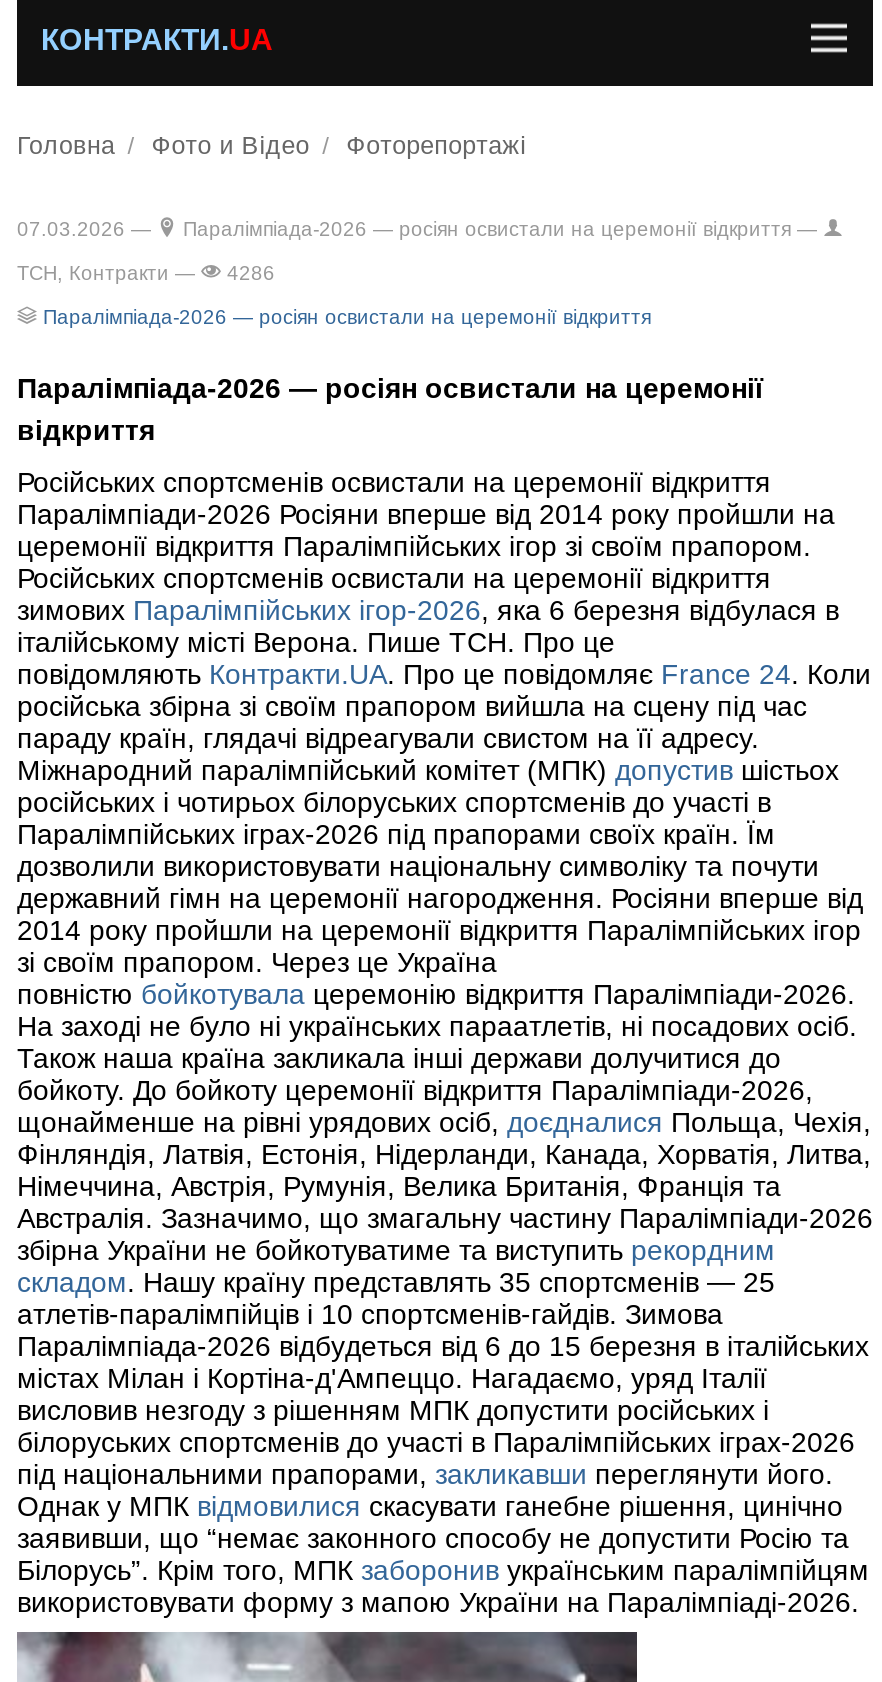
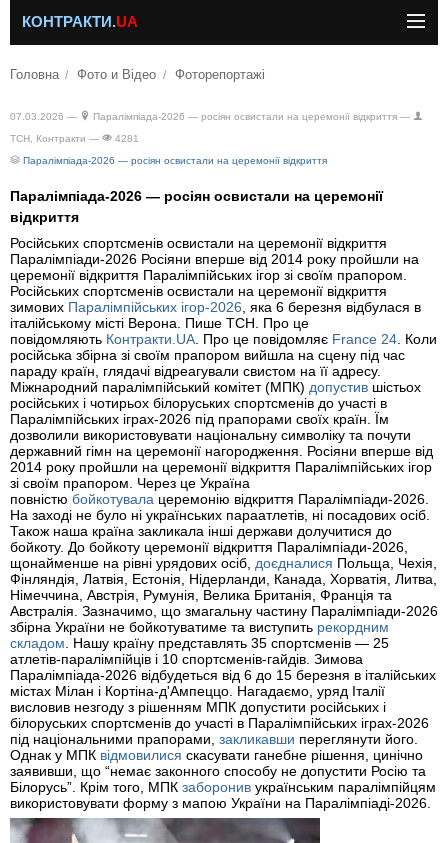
- ТСН, Контракти — 4286
+ ТСН, Контракти — 4281
